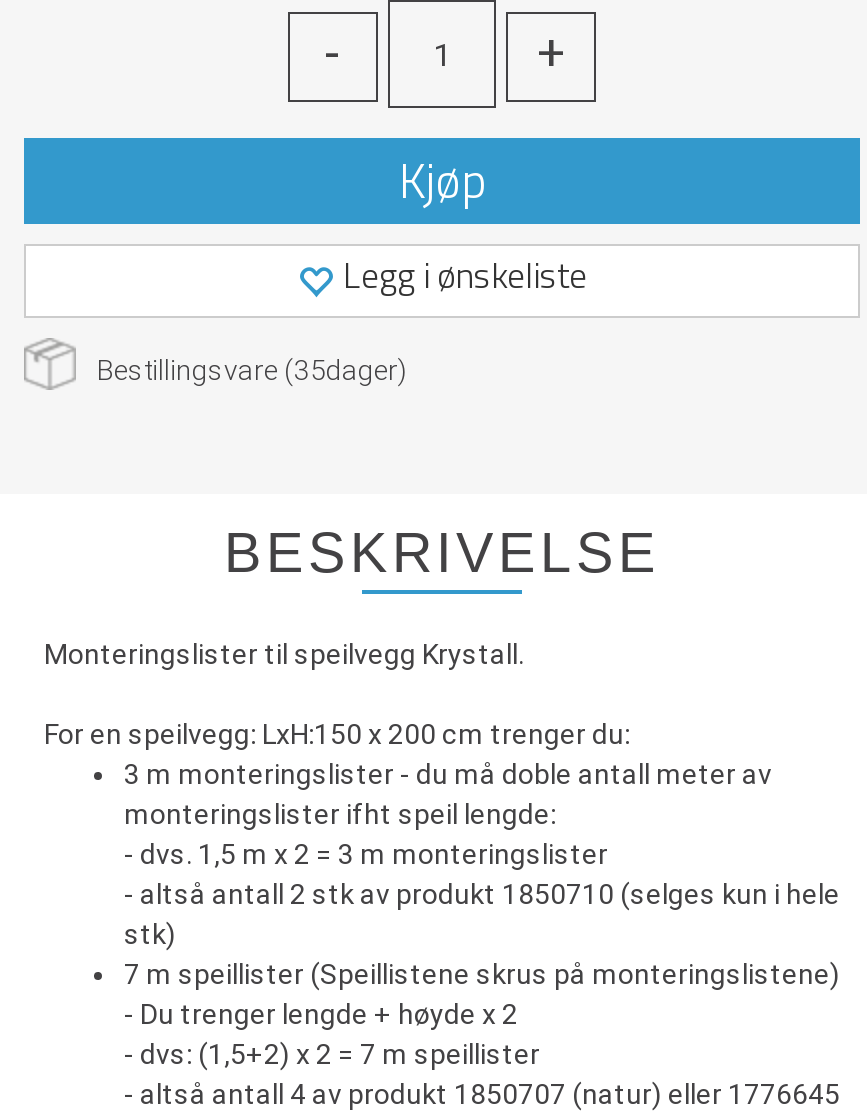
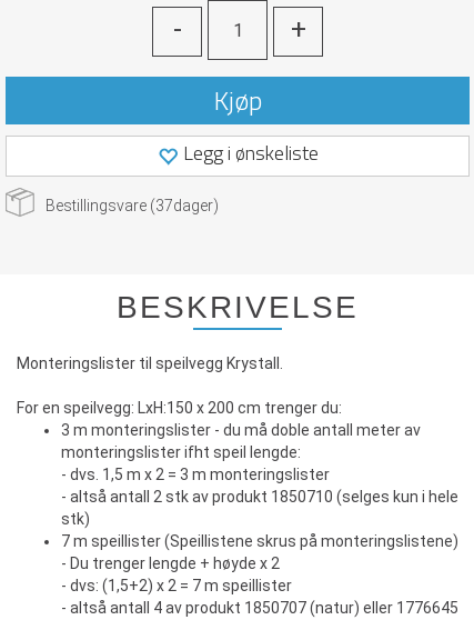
- Bestillingsvare (35dager)
+ Bestillingsvare (37dager)
